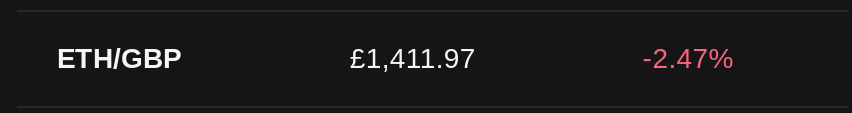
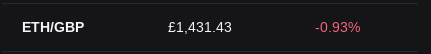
- £1,411.97
+ £1,431.43

- -2.47%
+ -0.93%
